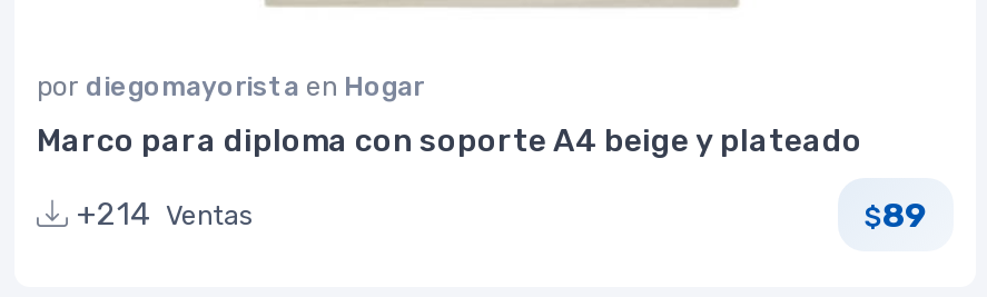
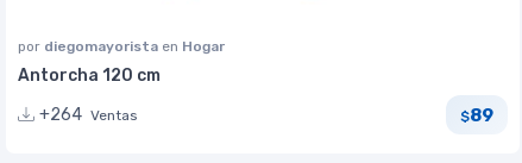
- Marco para diploma con soporte A4 beige y plateado
+ Antorcha 120 cm

- +214 Ventas
+ +264 Ventas
